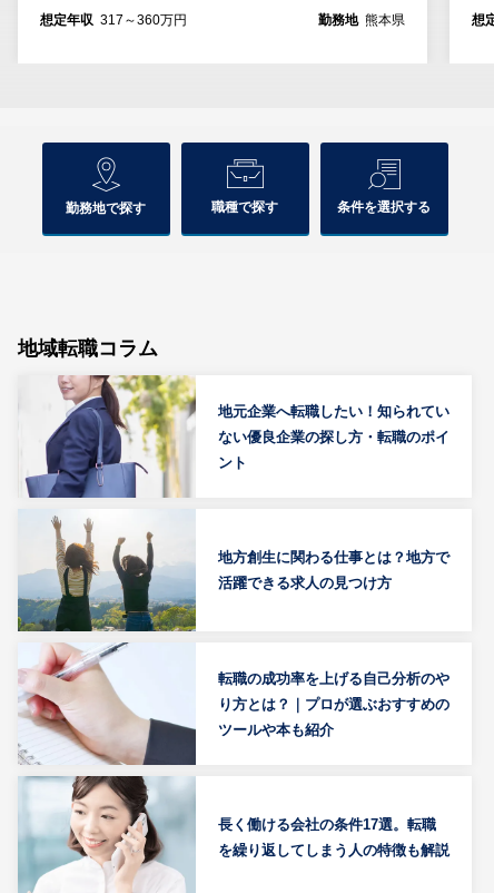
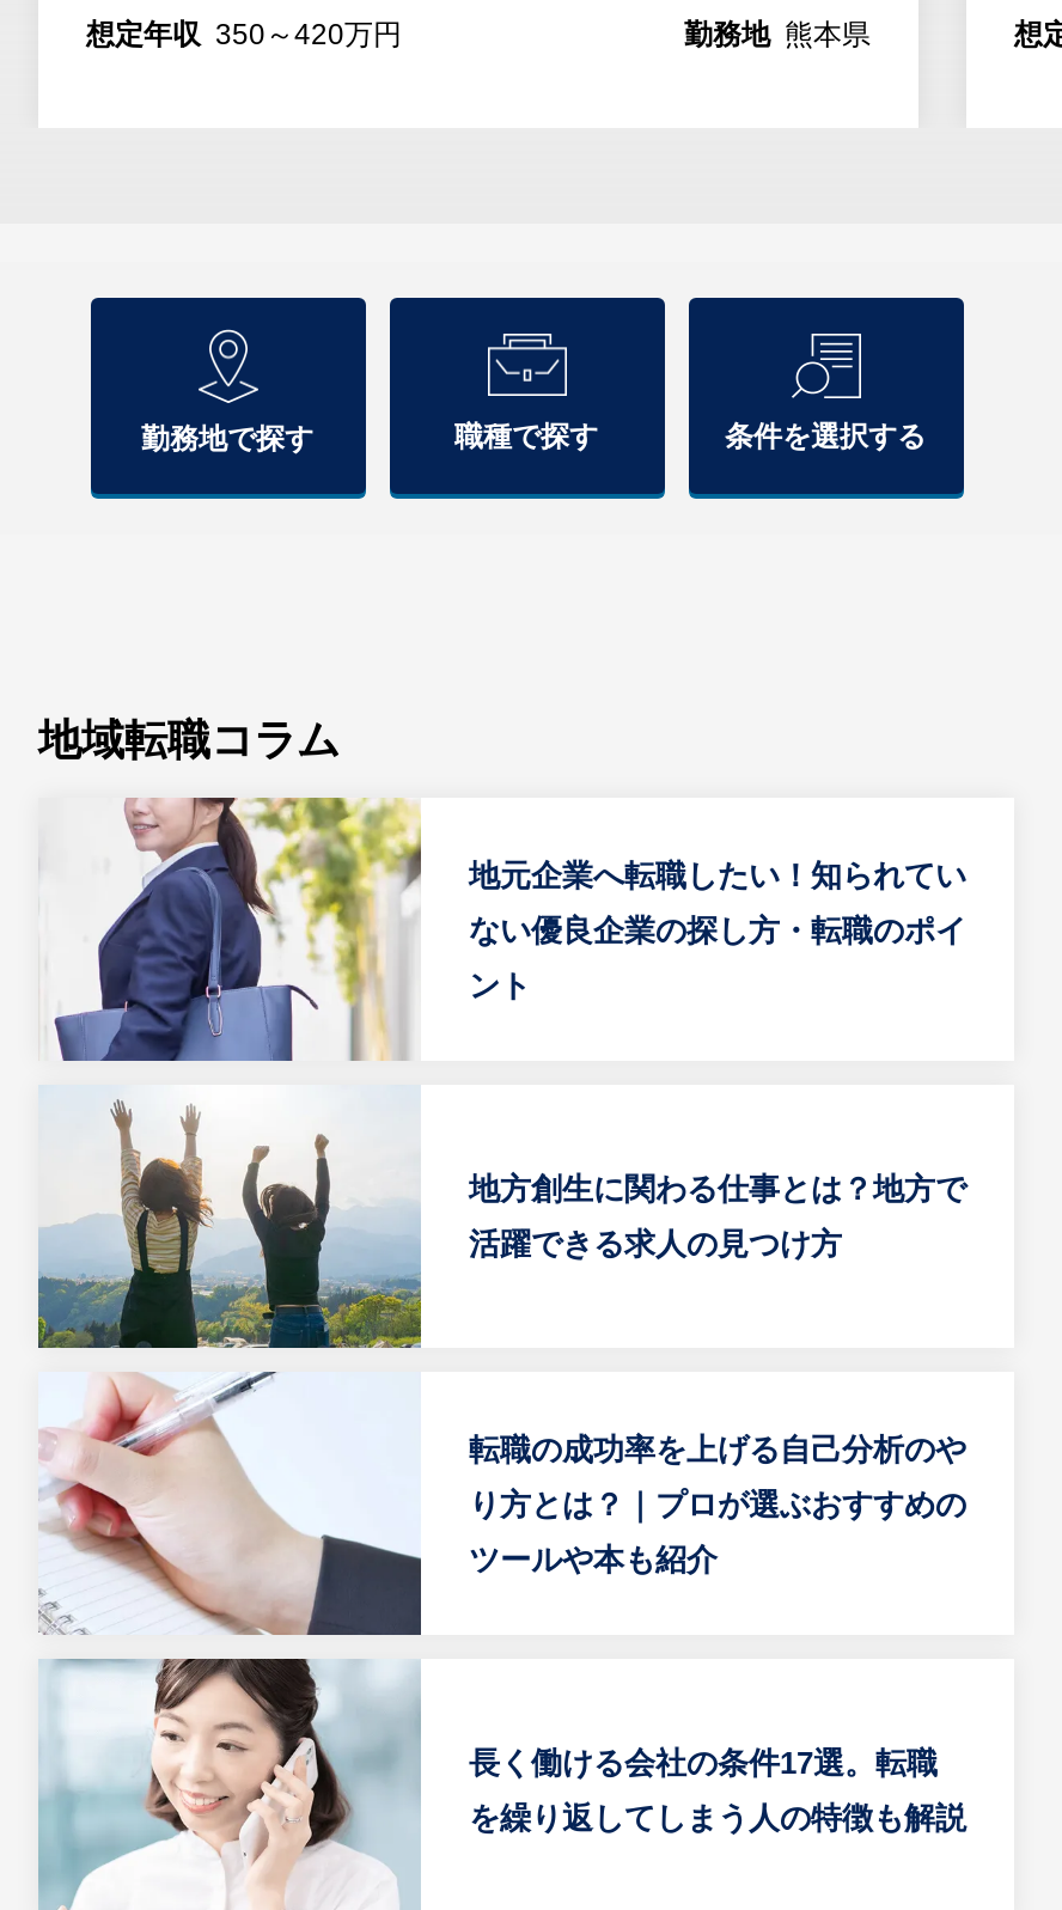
- 想定年収 317～360万円
+ 想定年収 350～420万円
